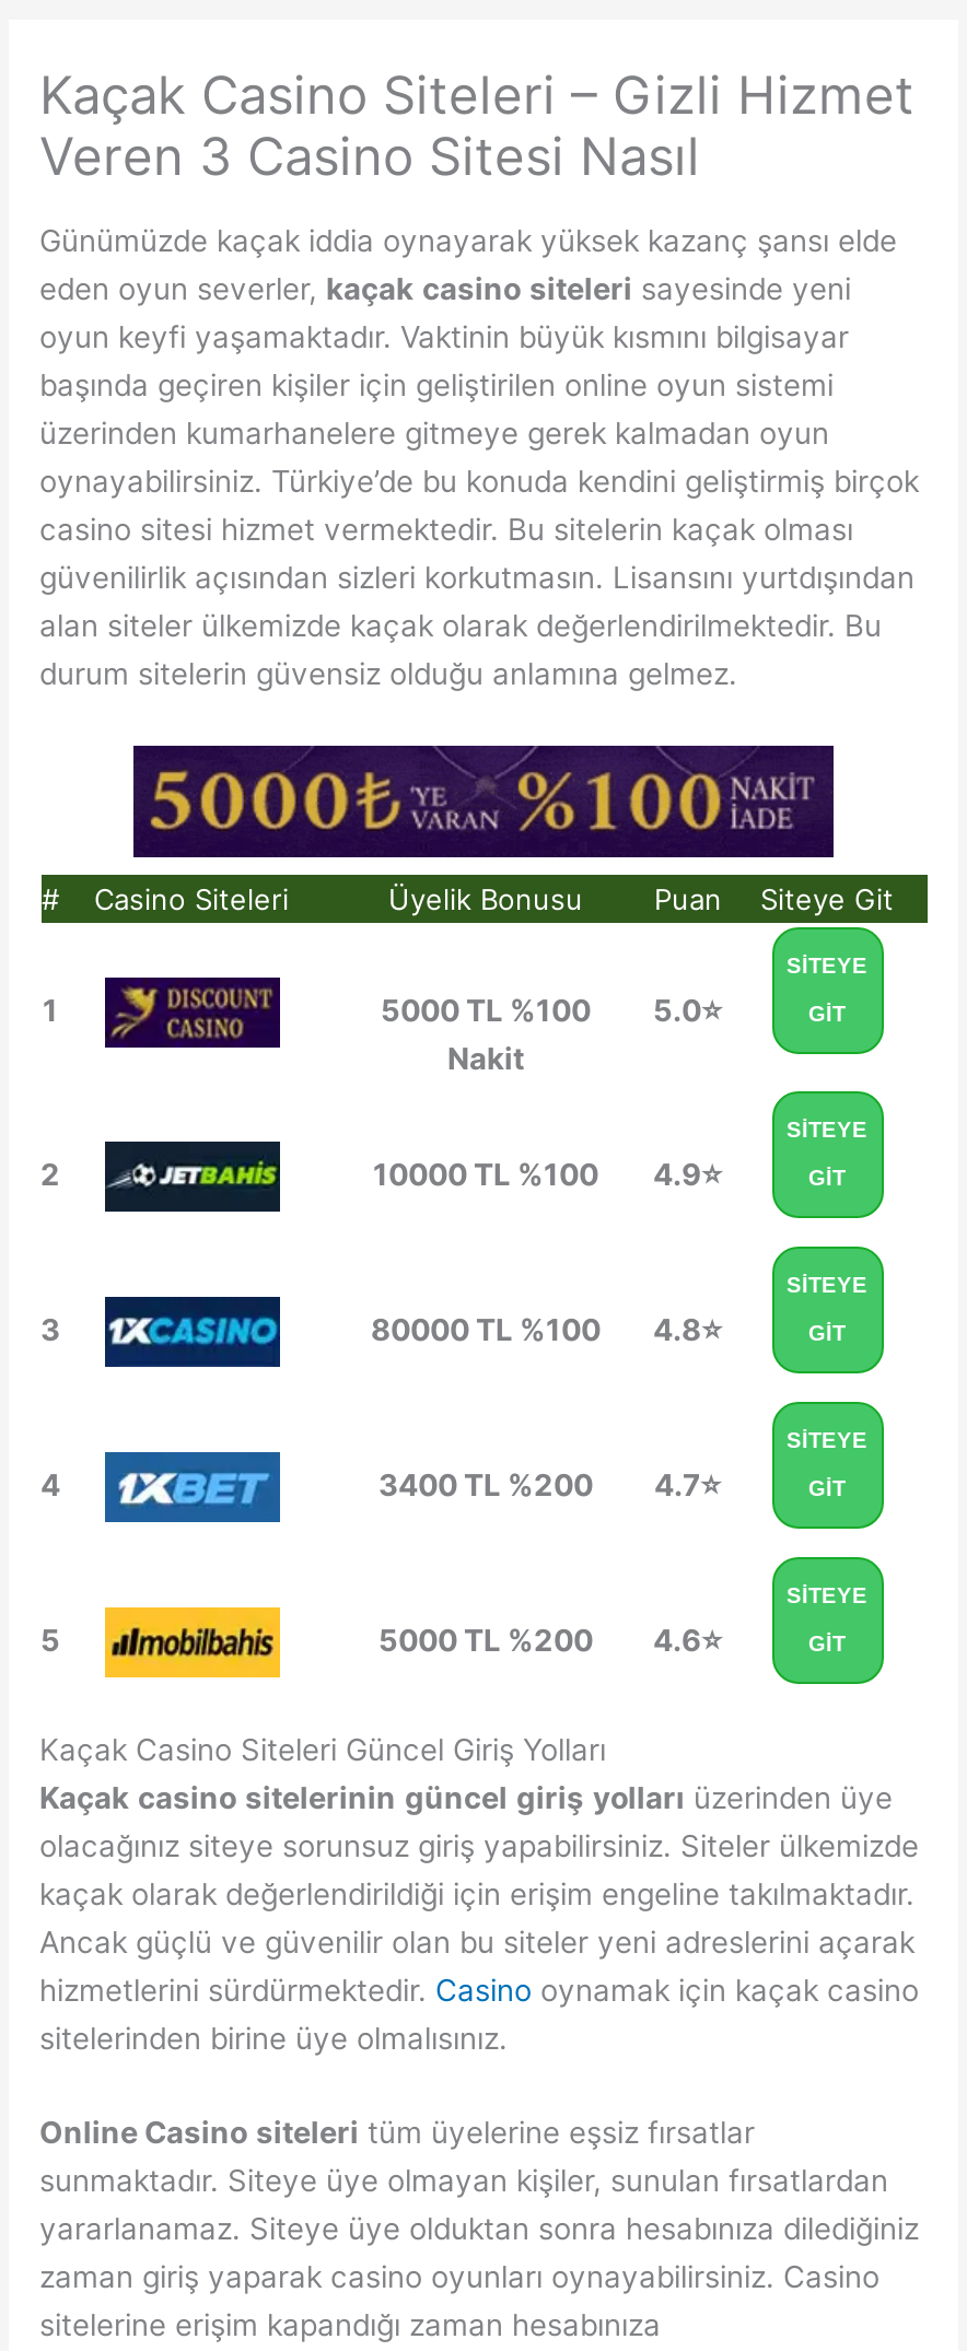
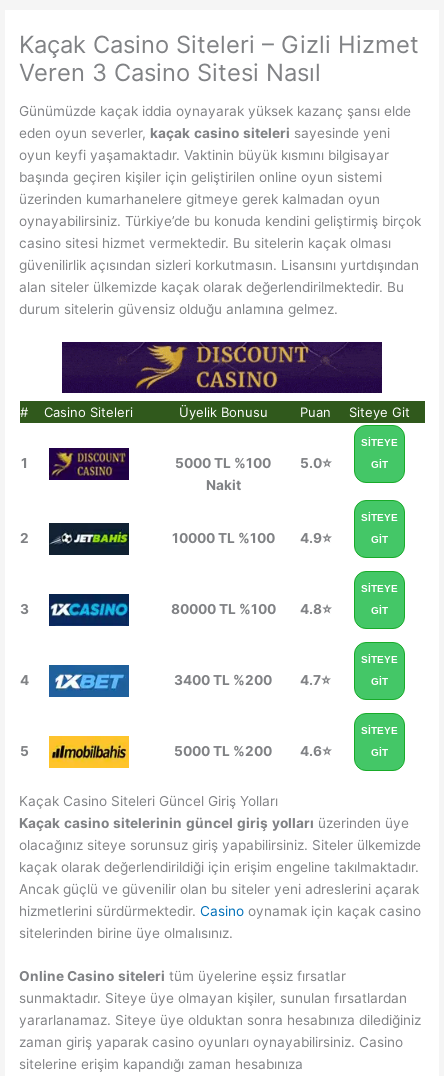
- [image]
+ [image]
